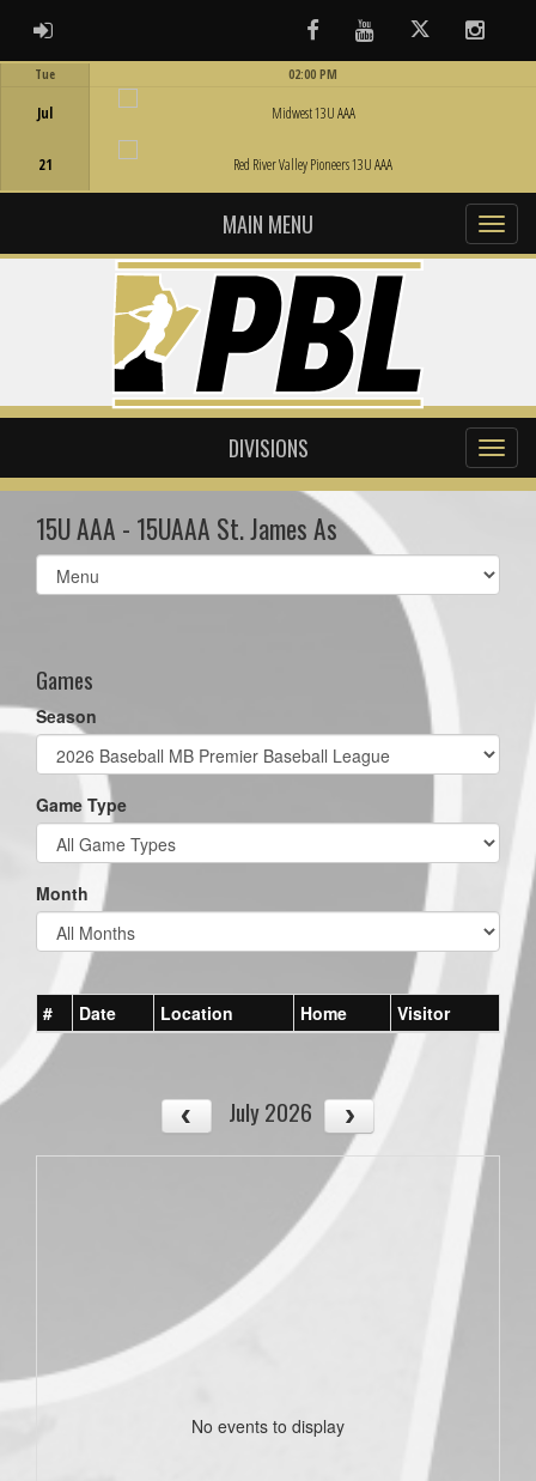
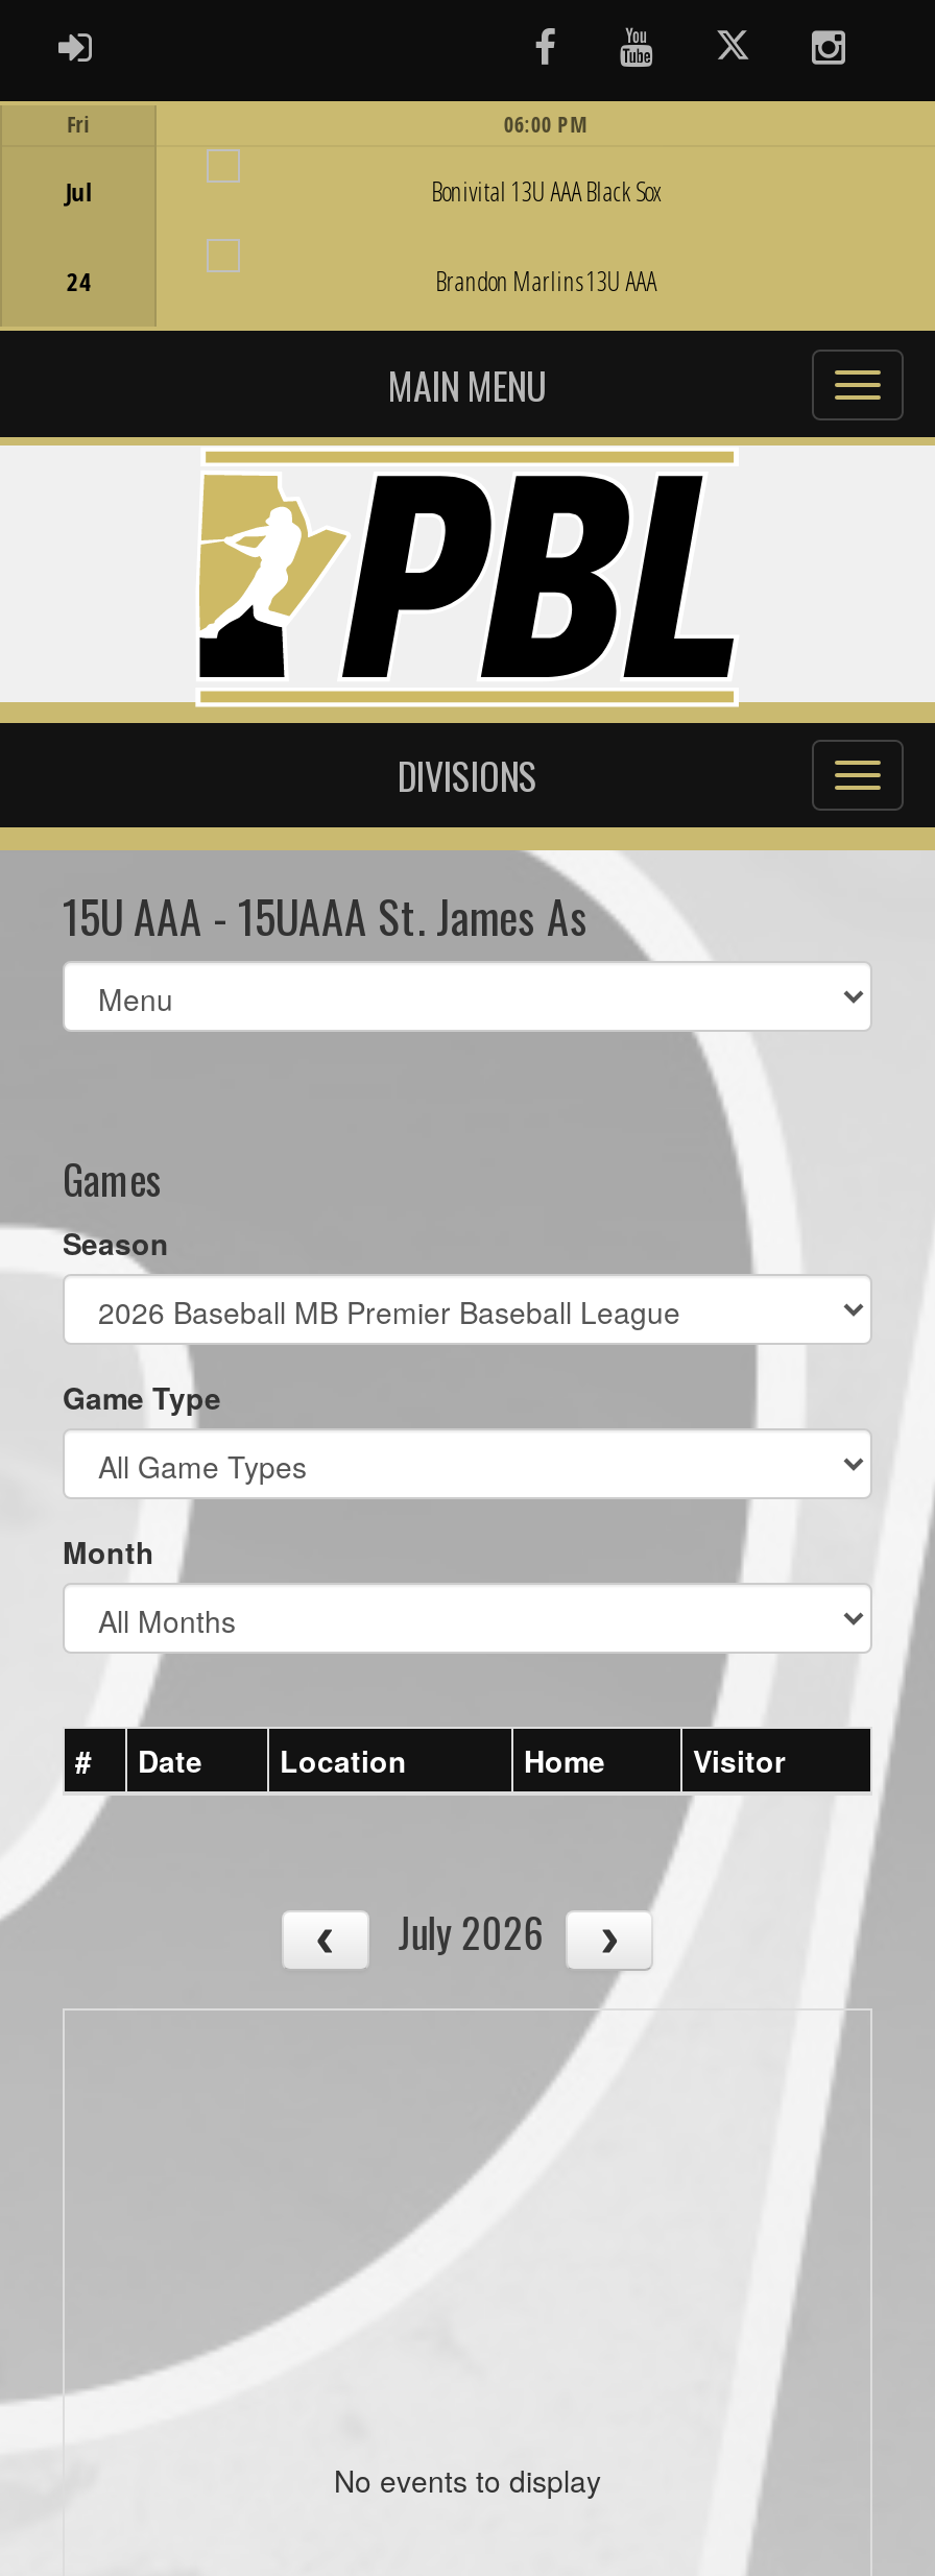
- Tue
+ Fri

- 02:00 PM
+ 06:00 PM

- Midwest 13U AAA
+ Bonivital 13U AAA Black Sox

- 21
+ 24

- Red River Valley Pioneers 13U AAA
+ Brandon Marlins 13U AAA
